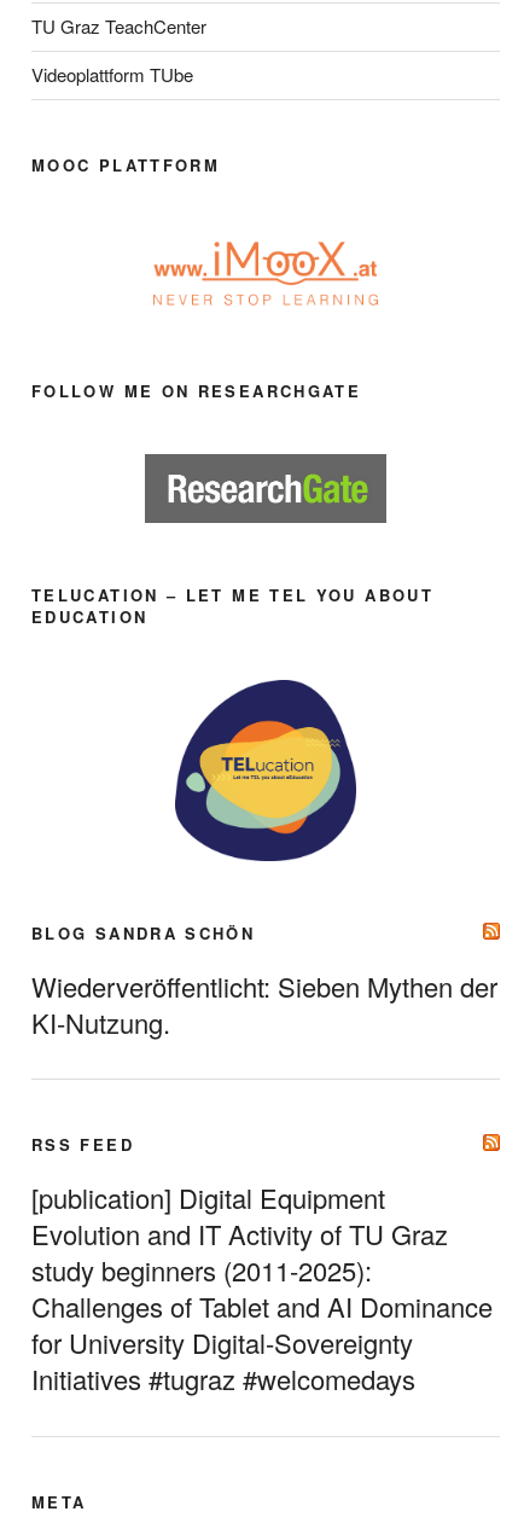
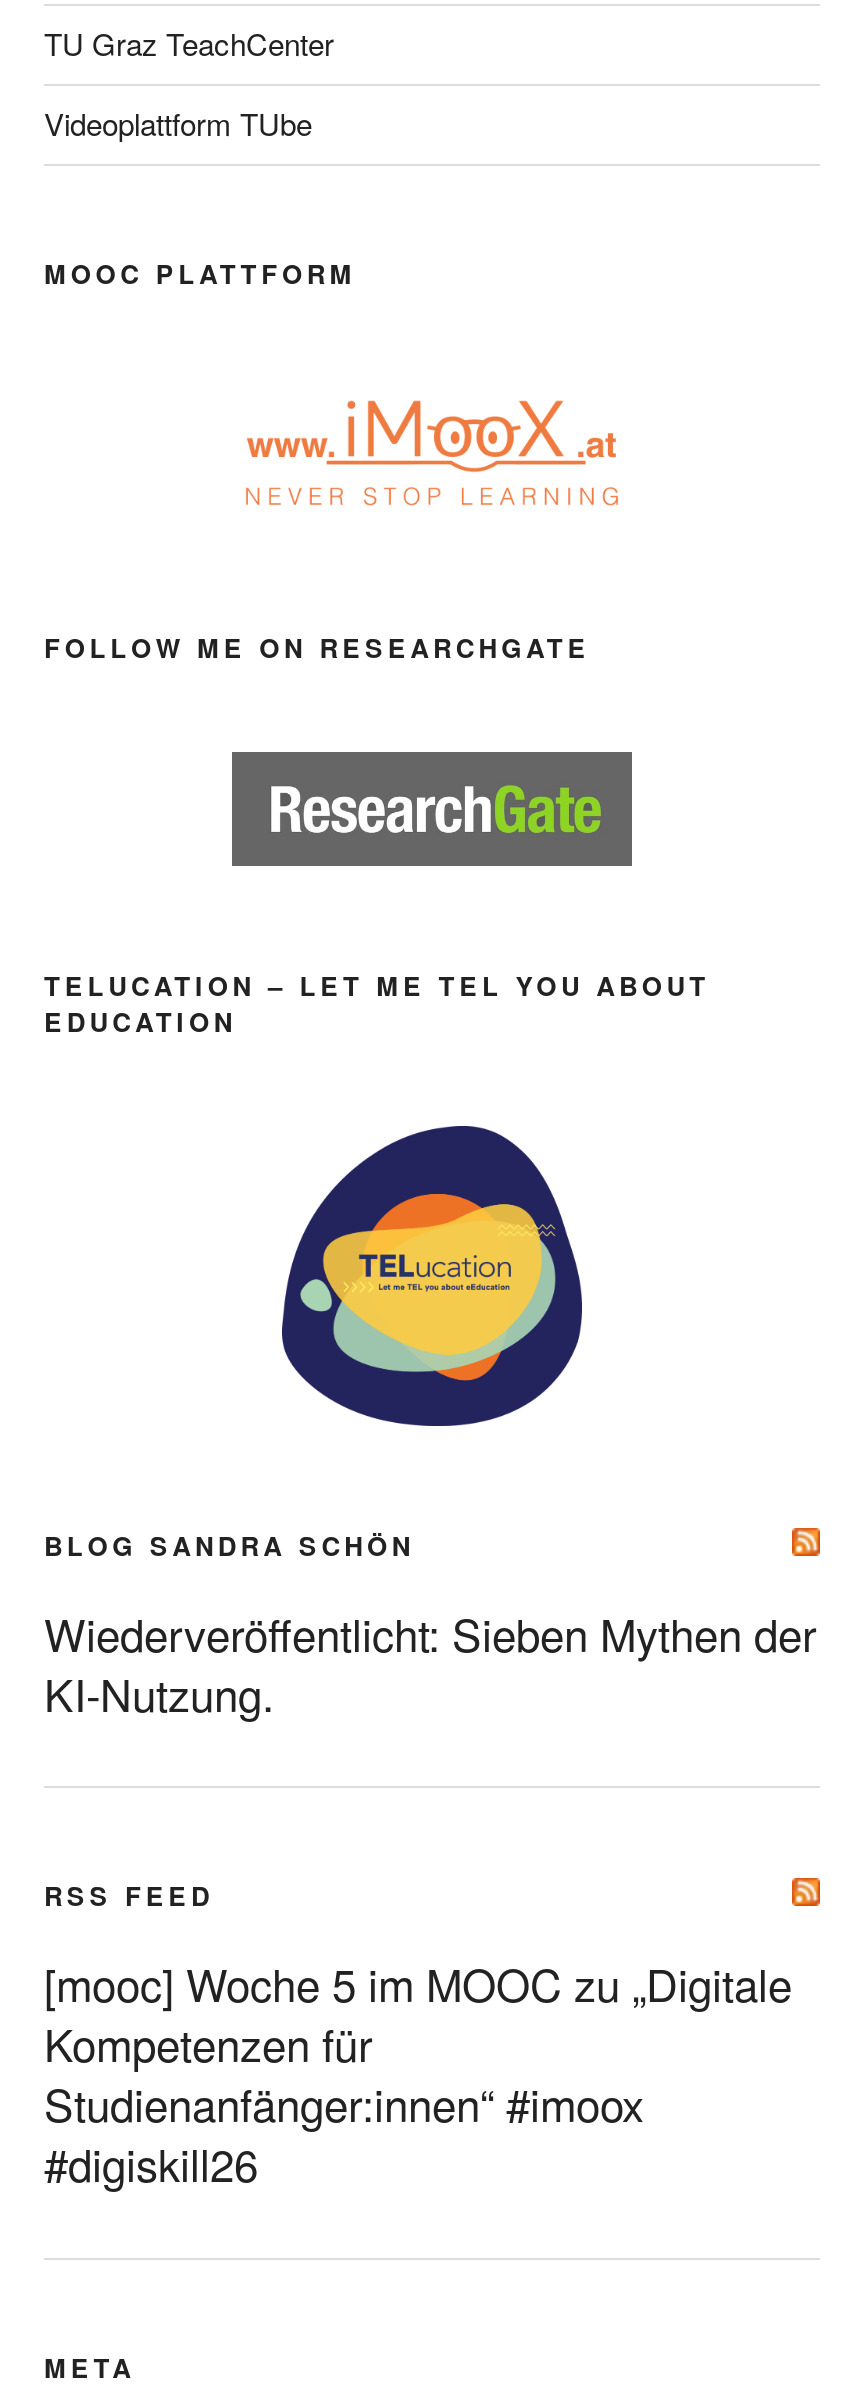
- [publication] Digital Equipment
- Evolution and IT Activity of TU Graz
- study beginners (2011-2025):
- Challenges of Tablet and AI Dominance
- for University Digital-Sovereignty
- Initiatives #tugraz #welcomedays
+ [mooc] Woche 5 im MOOC zu „Digitale
+ Kompetenzen für
+ Studienanfänger:innen“ #imoox
+ #digiskill26
